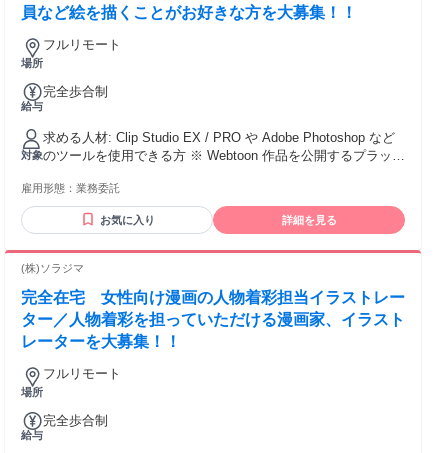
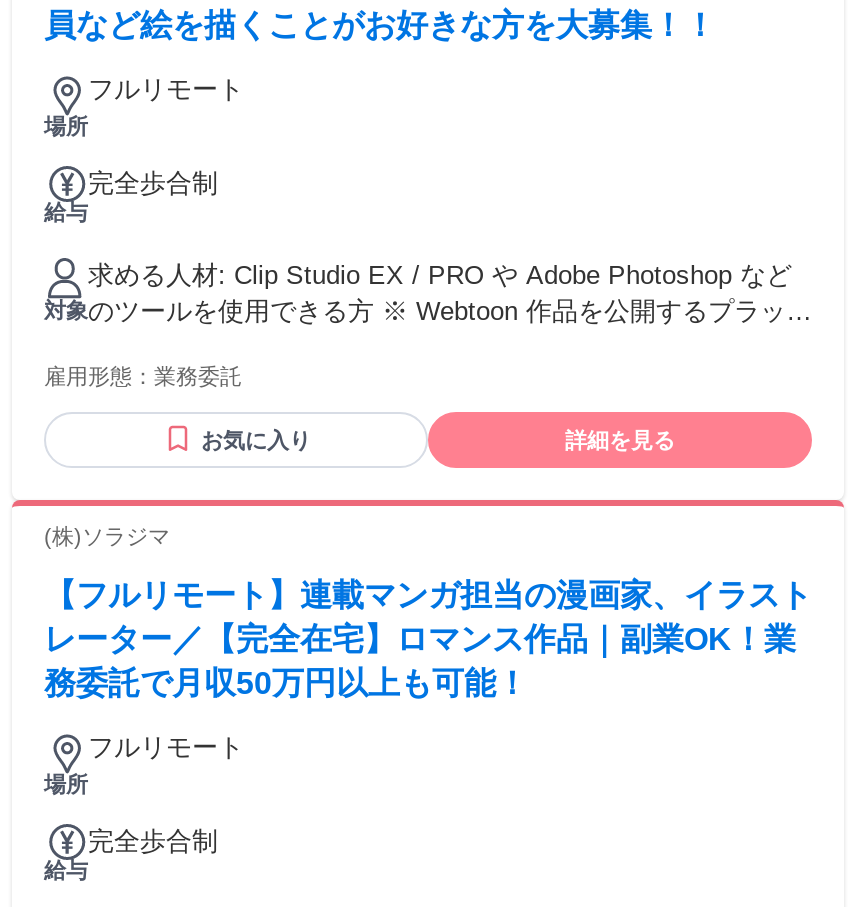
- 完全在宅 女性向け漫画の人物着彩担当イラストレー
- ター／人物着彩を担っていただける漫画家、イラスト
- レーターを大募集！！
+ 【フルリモート】連載マンガ担当の漫画家、イラスト
+ レーター／【完全在宅】ロマンス作品｜副業OK！業
+ 務委託で月収50万円以上も可能！
